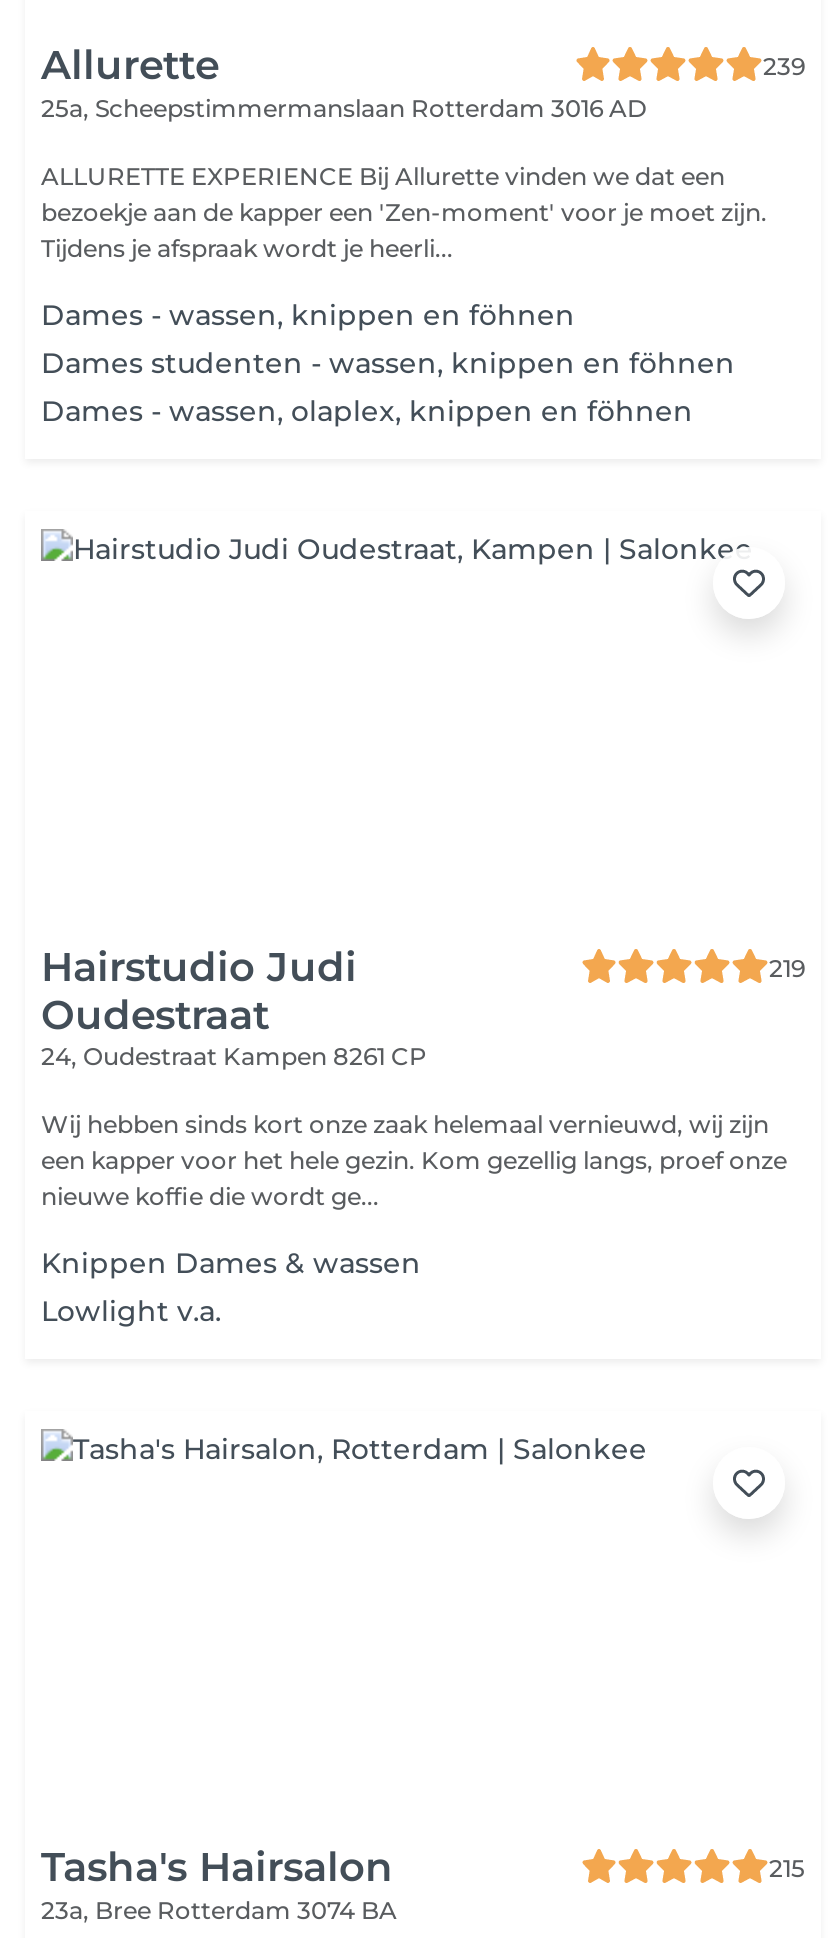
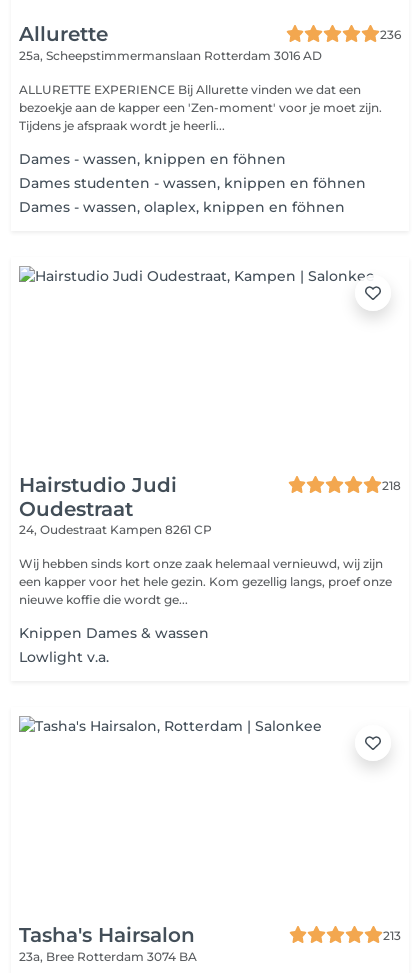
- 239
+ 236

- 219
+ 218

- 215
+ 213
